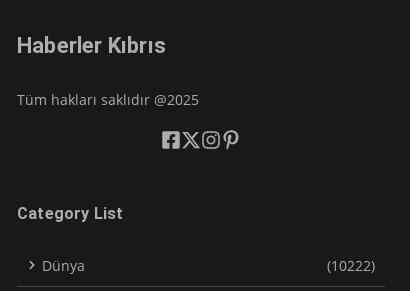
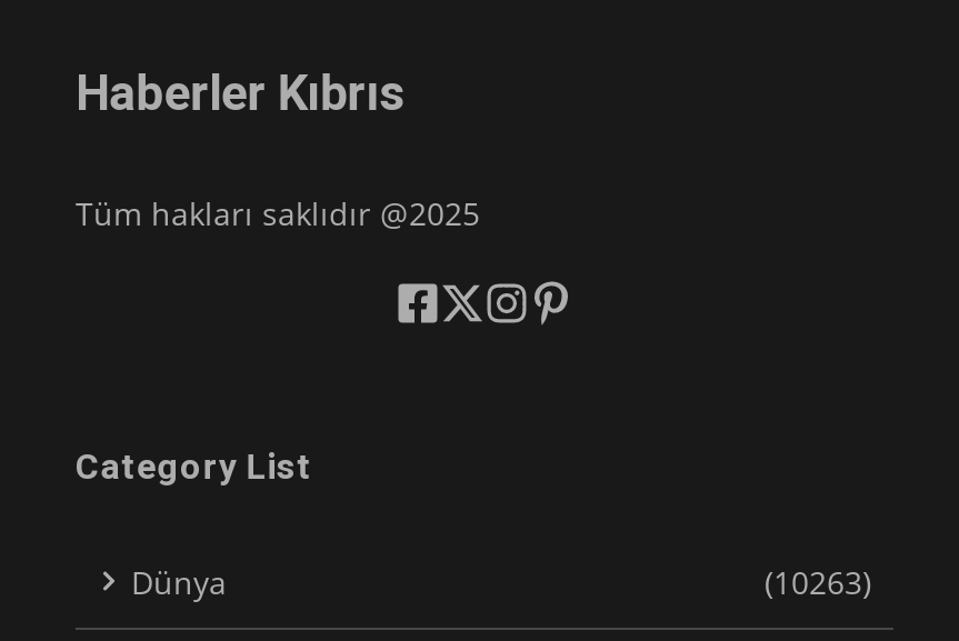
- (10222)
+ (10263)
